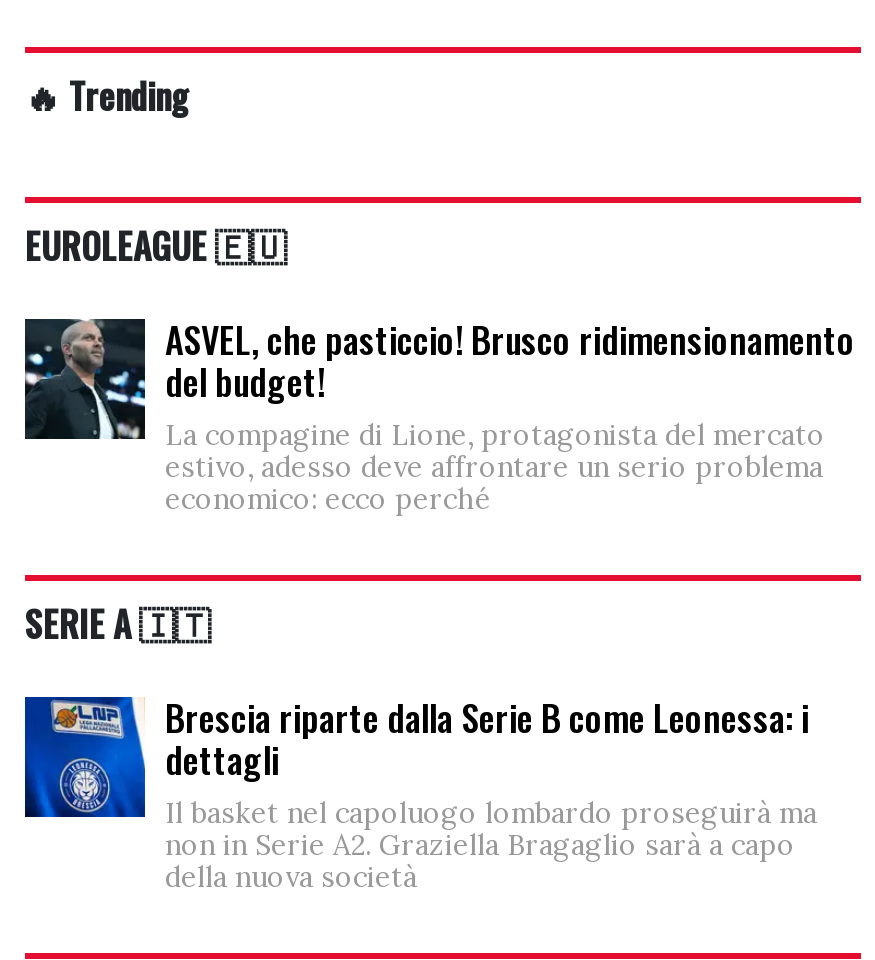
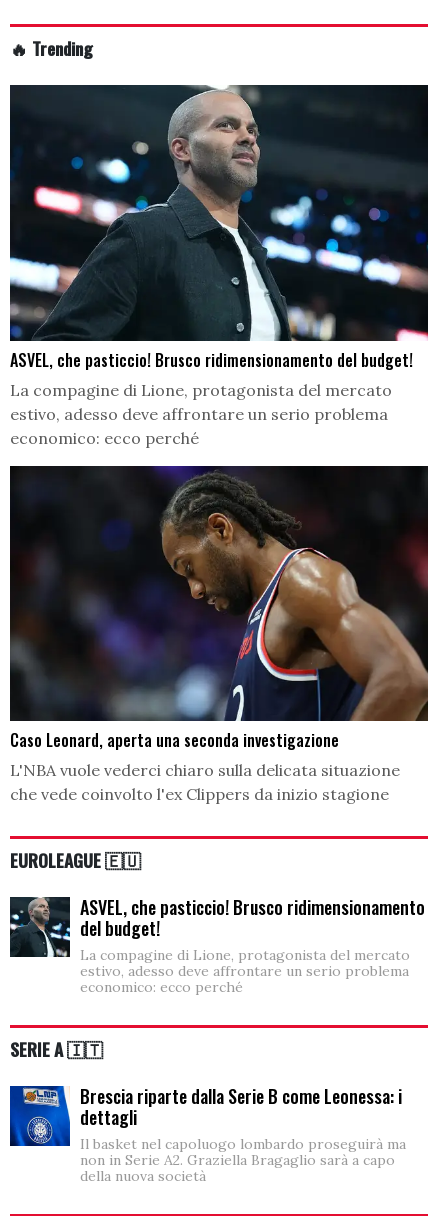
+ [image]
+ ASVEL, che pasticcio! Brusco ridimensionamento del budget!
+ La compagine di Lione, protagonista del mercato
+ estivo, adesso deve affrontare un serio problema
+ economico: ecco perché

+ [image]
+ Caso Leonard, aperta una seconda investigazione
+ L'NBA vuole vederci chiaro sulla delicata situazione
+ che vede coinvolto l'ex Clippers da inizio stagione
